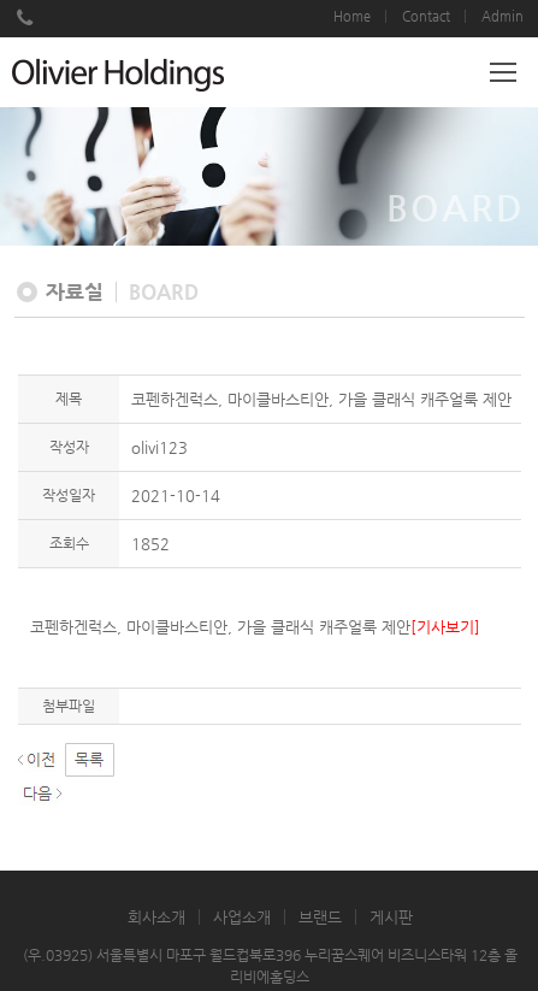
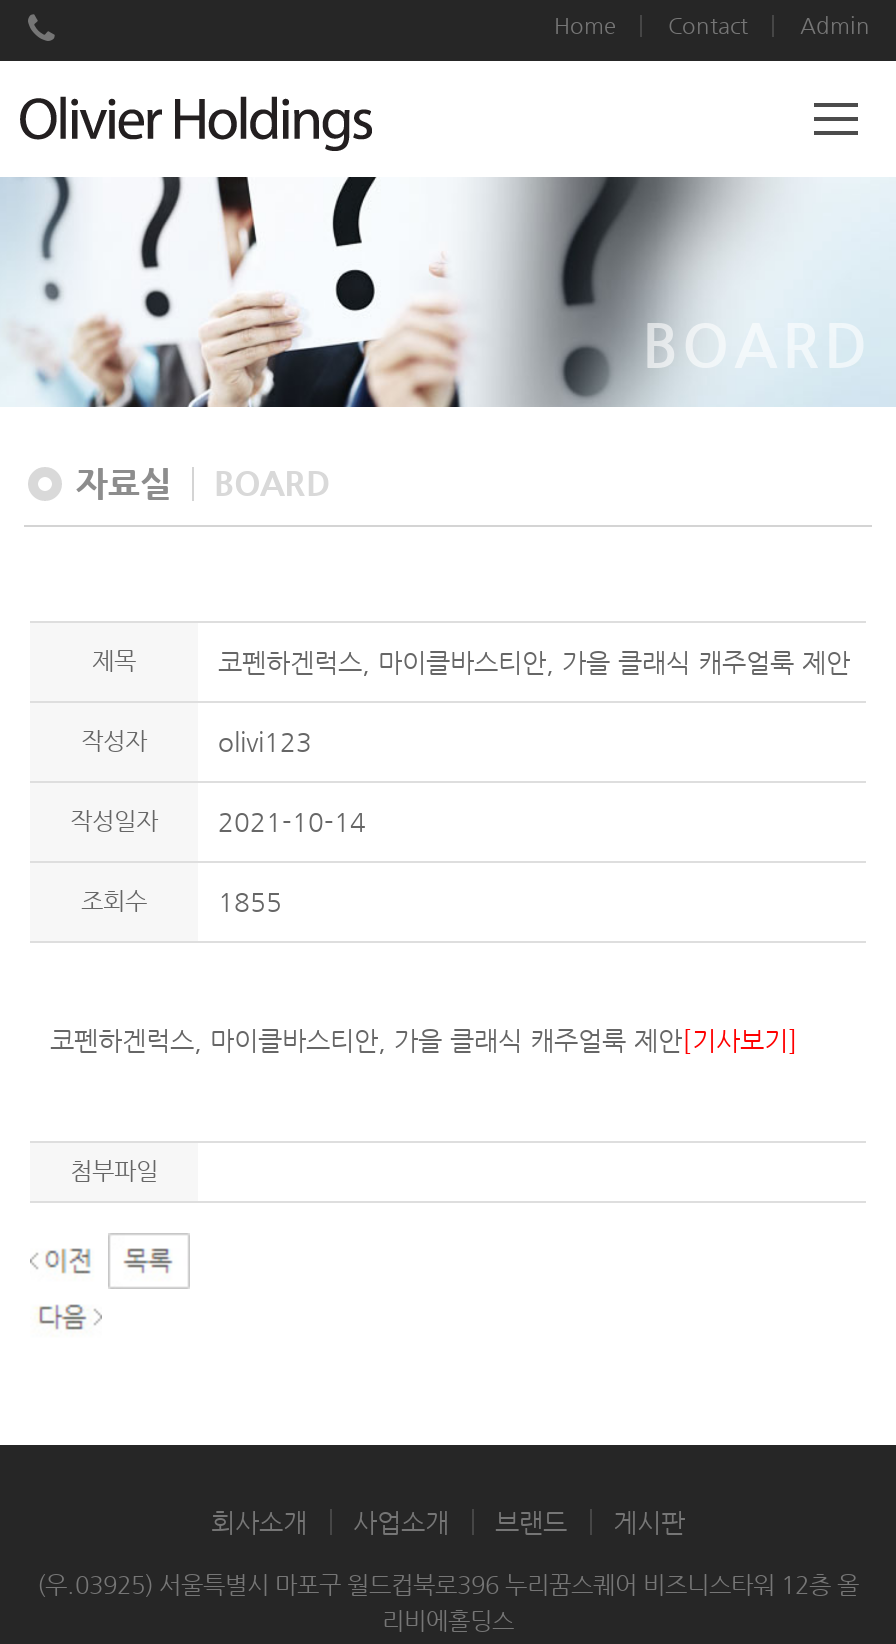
- 1852
+ 1855
